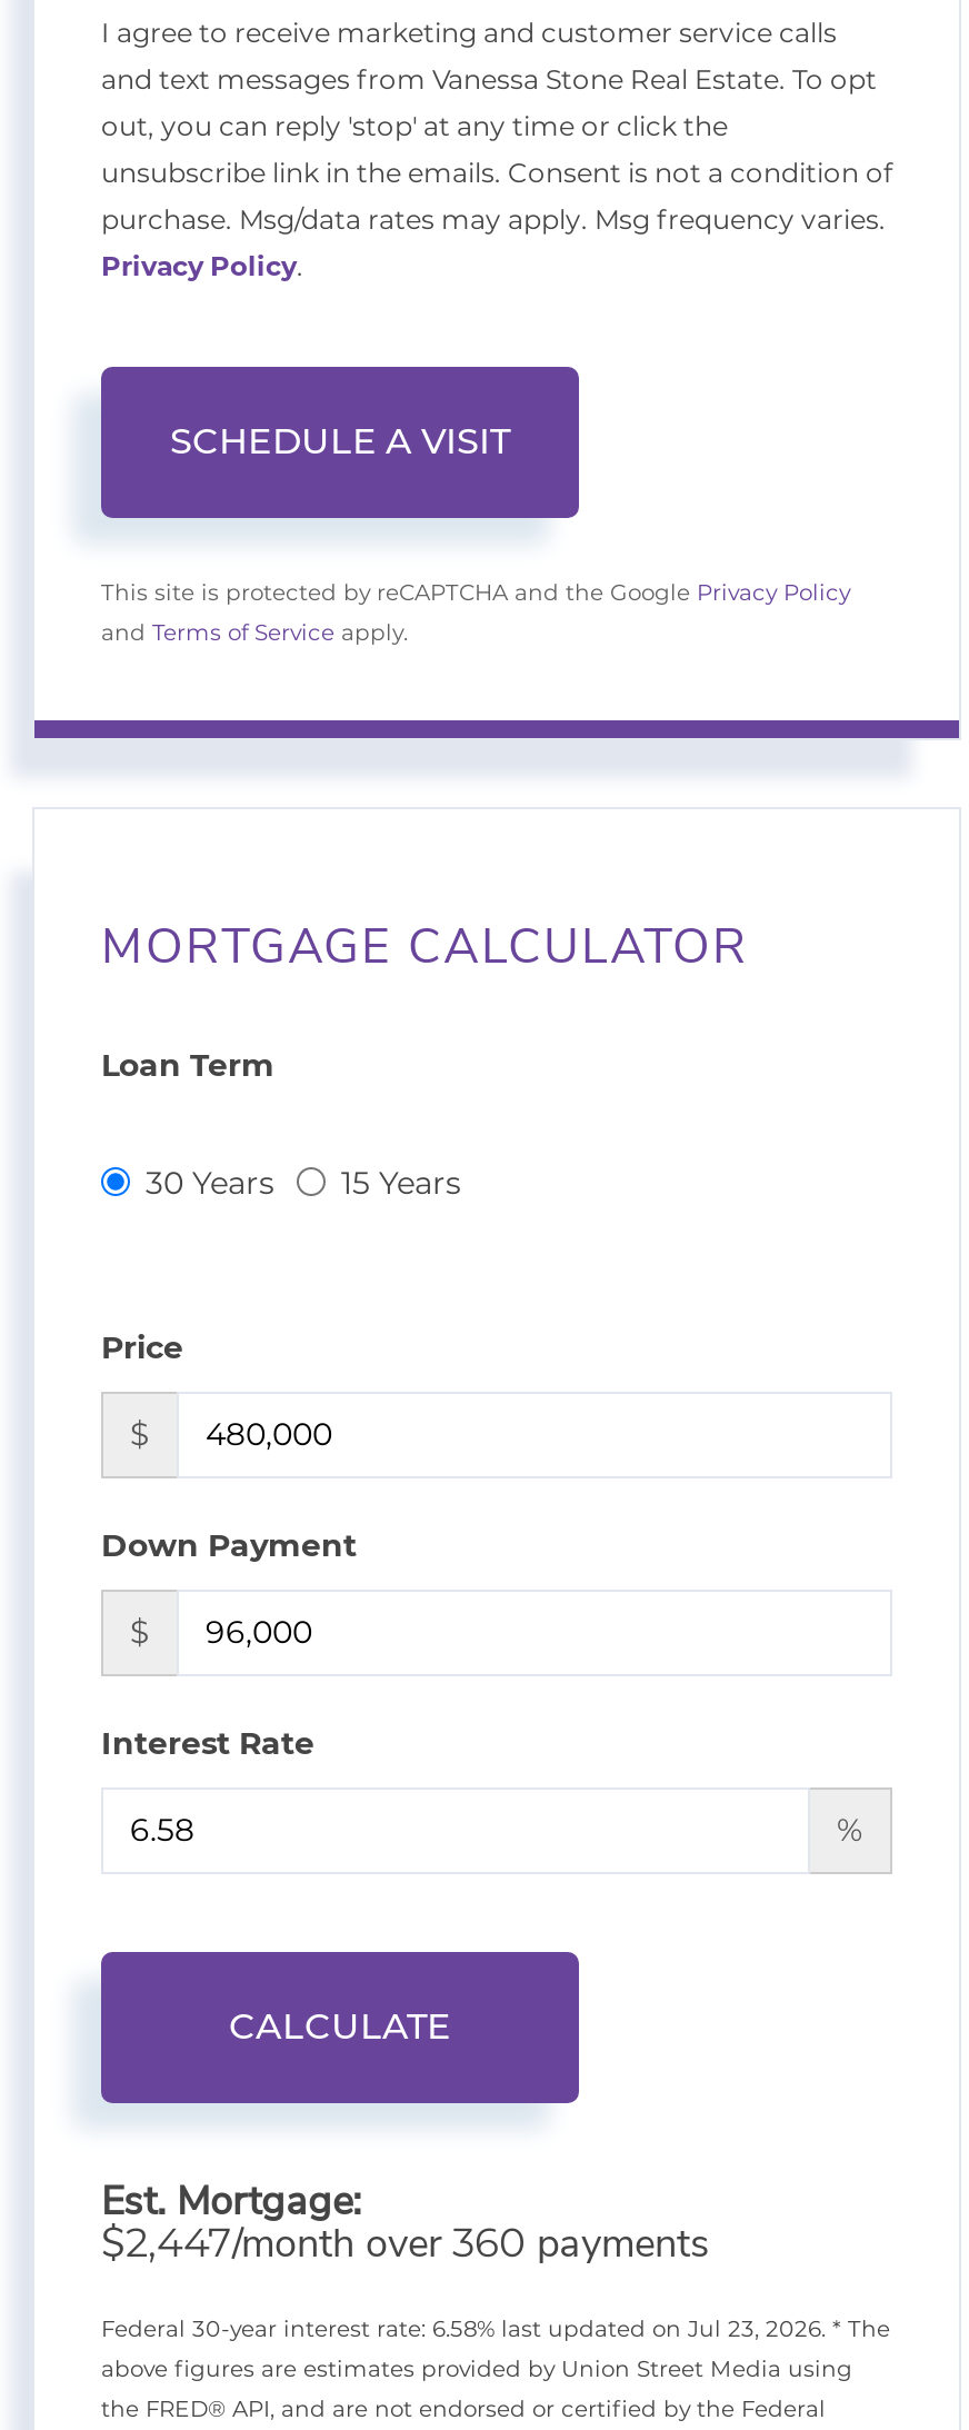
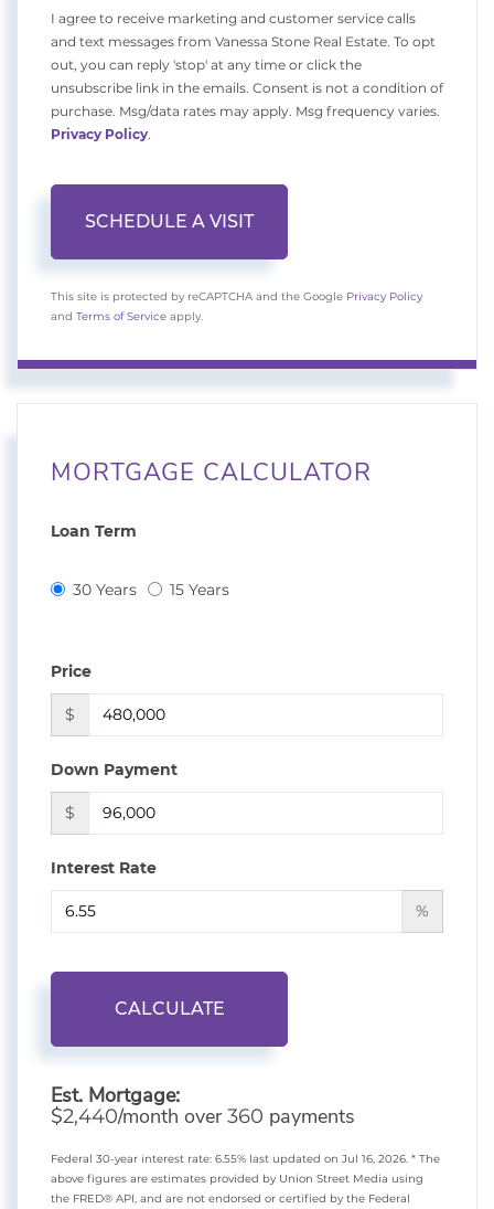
- $2,447/month over 360 payments
+ $2,440/month over 360 payments

- Federal 30-year interest rate: 6.58% last updated on Jul 23, 2026. * The
+ Federal 30-year interest rate: 6.55% last updated on Jul 16, 2026. * The
